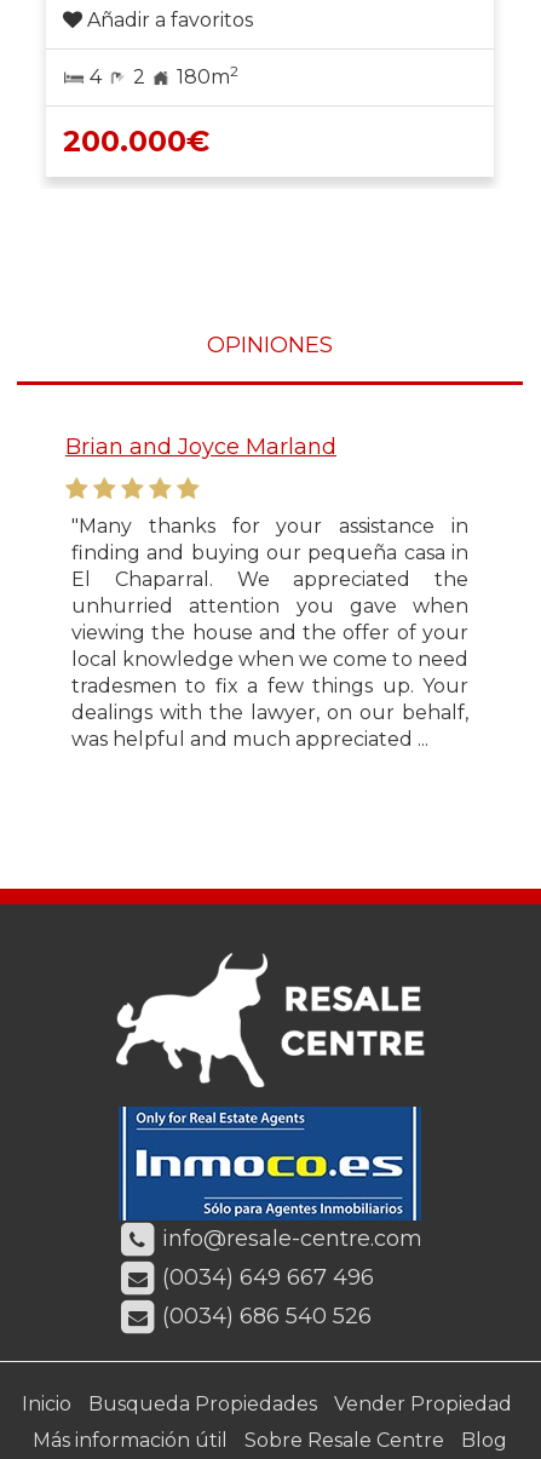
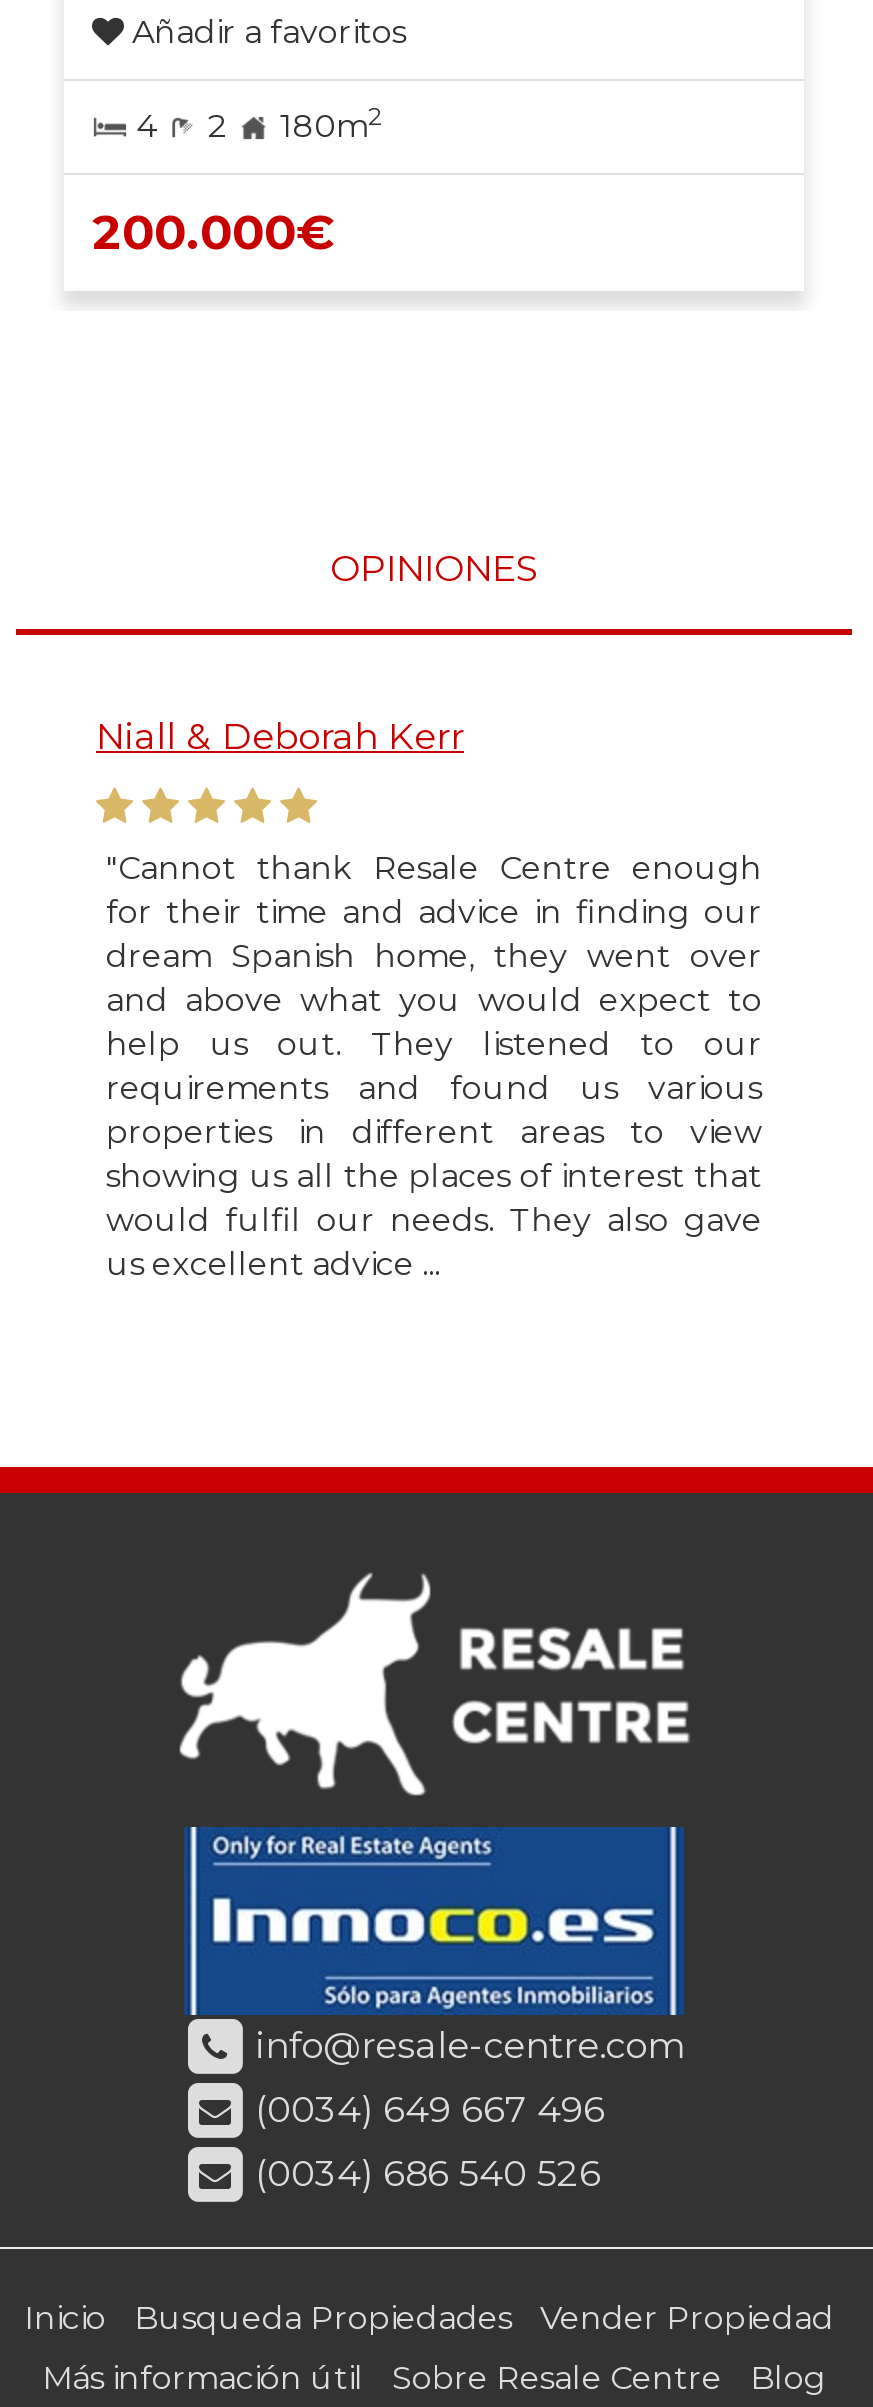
- Brian and Joyce Marland
+ Niall & Deborah Kerr

- "Many thanks for your assistance in
- finding and buying our pequeña casa in
- El Chaparral. We appreciated the
- unhurried attention you gave when
- viewing the house and the offer of your
- local knowledge when we come to need
- tradesmen to fix a few things up. Your
- dealings with the lawyer, on our behalf,
- was helpful and much appreciated ...
+ "Cannot thank Resale Centre enough
+ for their time and advice in finding our
+ dream Spanish home, they went over
+ and above what you would expect to
+ help us out. They listened to our
+ requirements and found us various
+ properties in different areas to view
+ showing us all the places of interest that
+ would fulfil our needs. They also gave
+ us excellent advice ...
